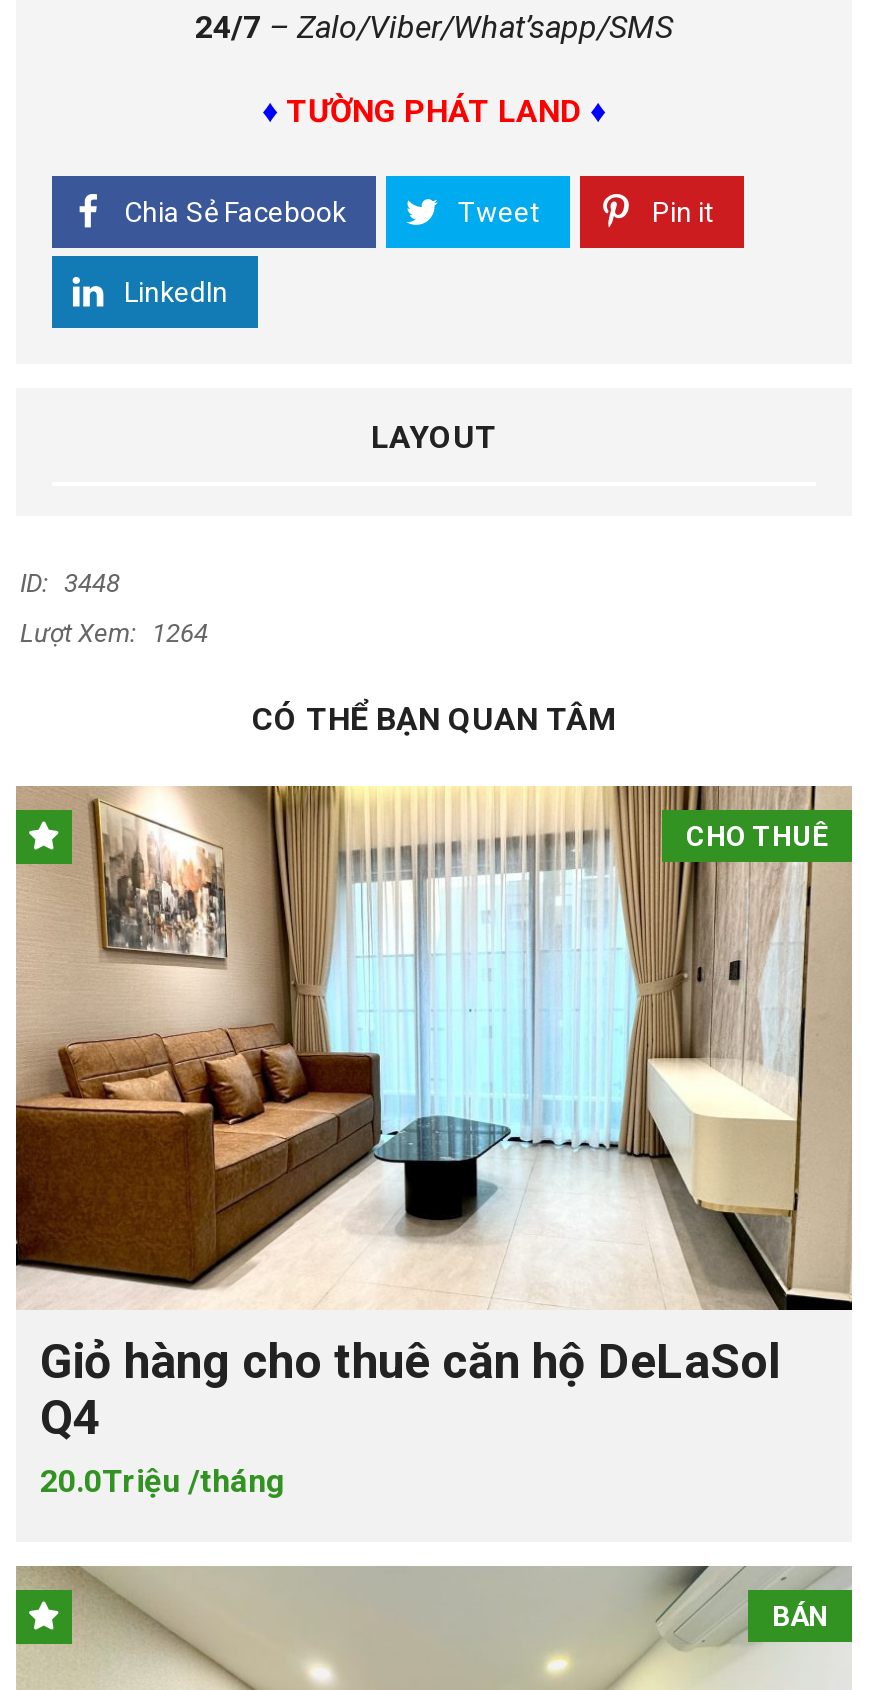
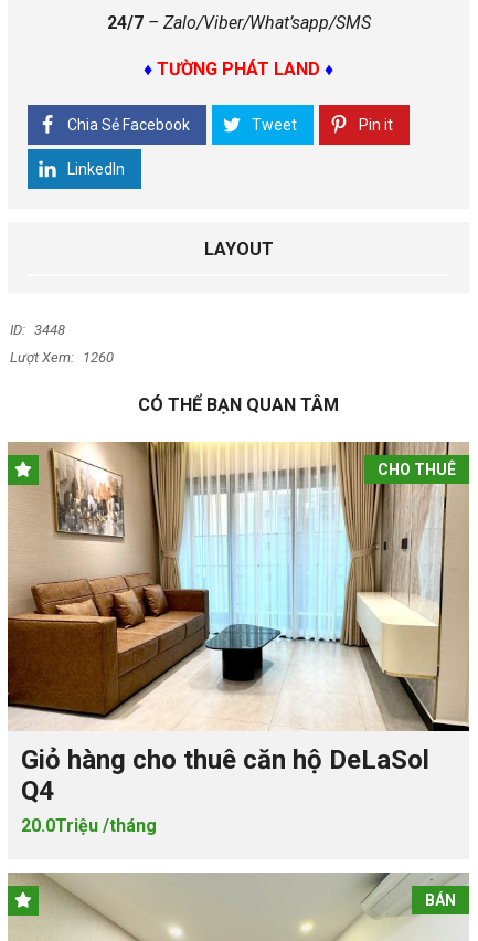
- Lượt Xem: 1264
+ Lượt Xem: 1260
